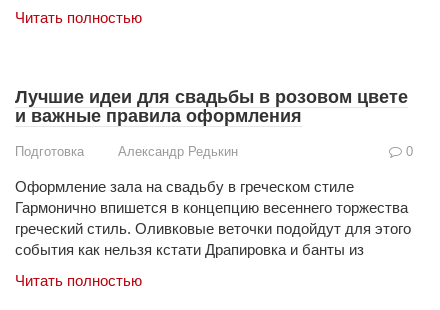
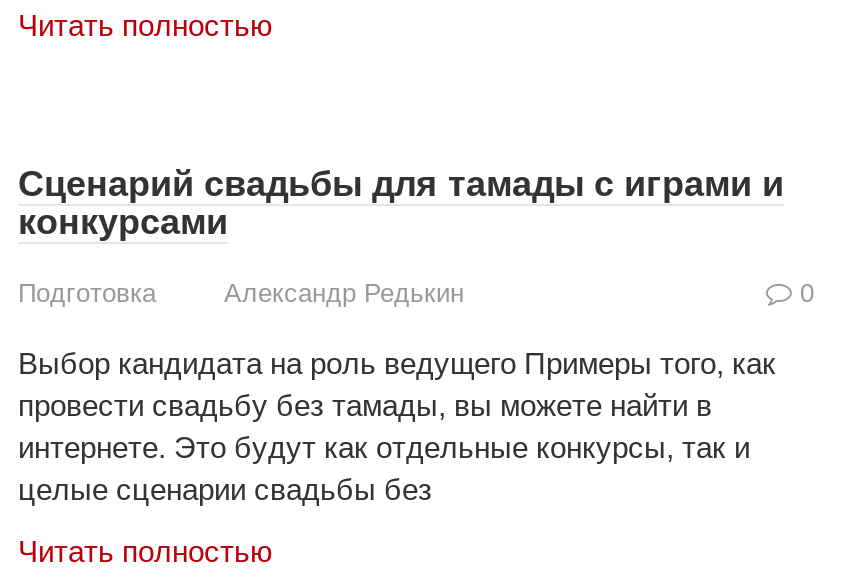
- Лучшие идеи для свадьбы в розовом цвете
- и важные правила оформления
+ Сценарий свадьбы для тамады с играми и
+ конкурсами

- Оформление зала на свадьбу в греческом стиле
- Гармонично впишется в концепцию весеннего торжества
- греческий стиль. Оливковые веточки подойдут для этого
- события как нельзя кстати Драпировка и банты из
+ Выбор кандидата на роль ведущего Примеры того, как
+ провести свадьбу без тамады, вы можете найти в
+ интернете. Это будут как отдельные конкурсы, так и
+ целые сценарии свадьбы без
